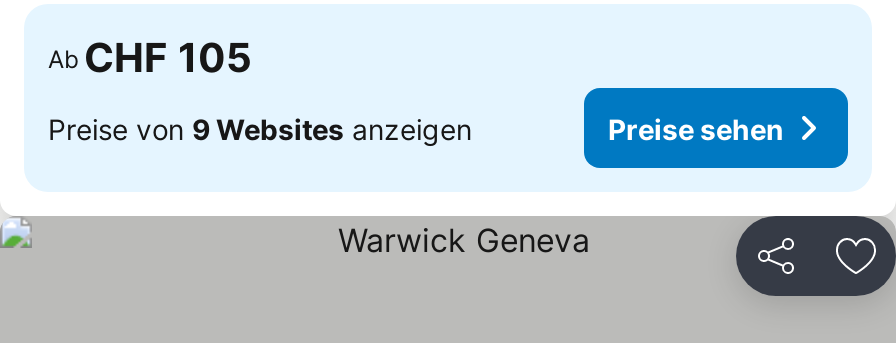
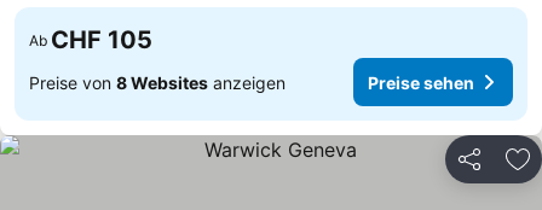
- Preise von 9 Websites anzeigen
+ Preise von 8 Websites anzeigen
